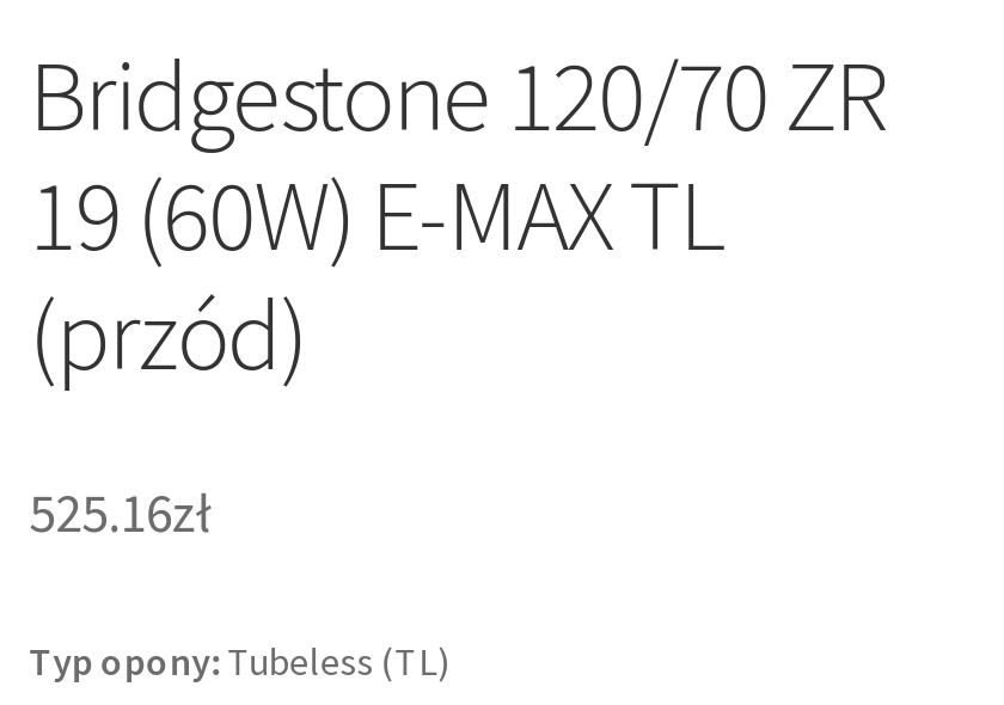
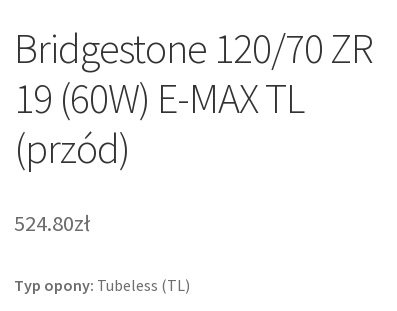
- 525.16zł
+ 524.80zł
